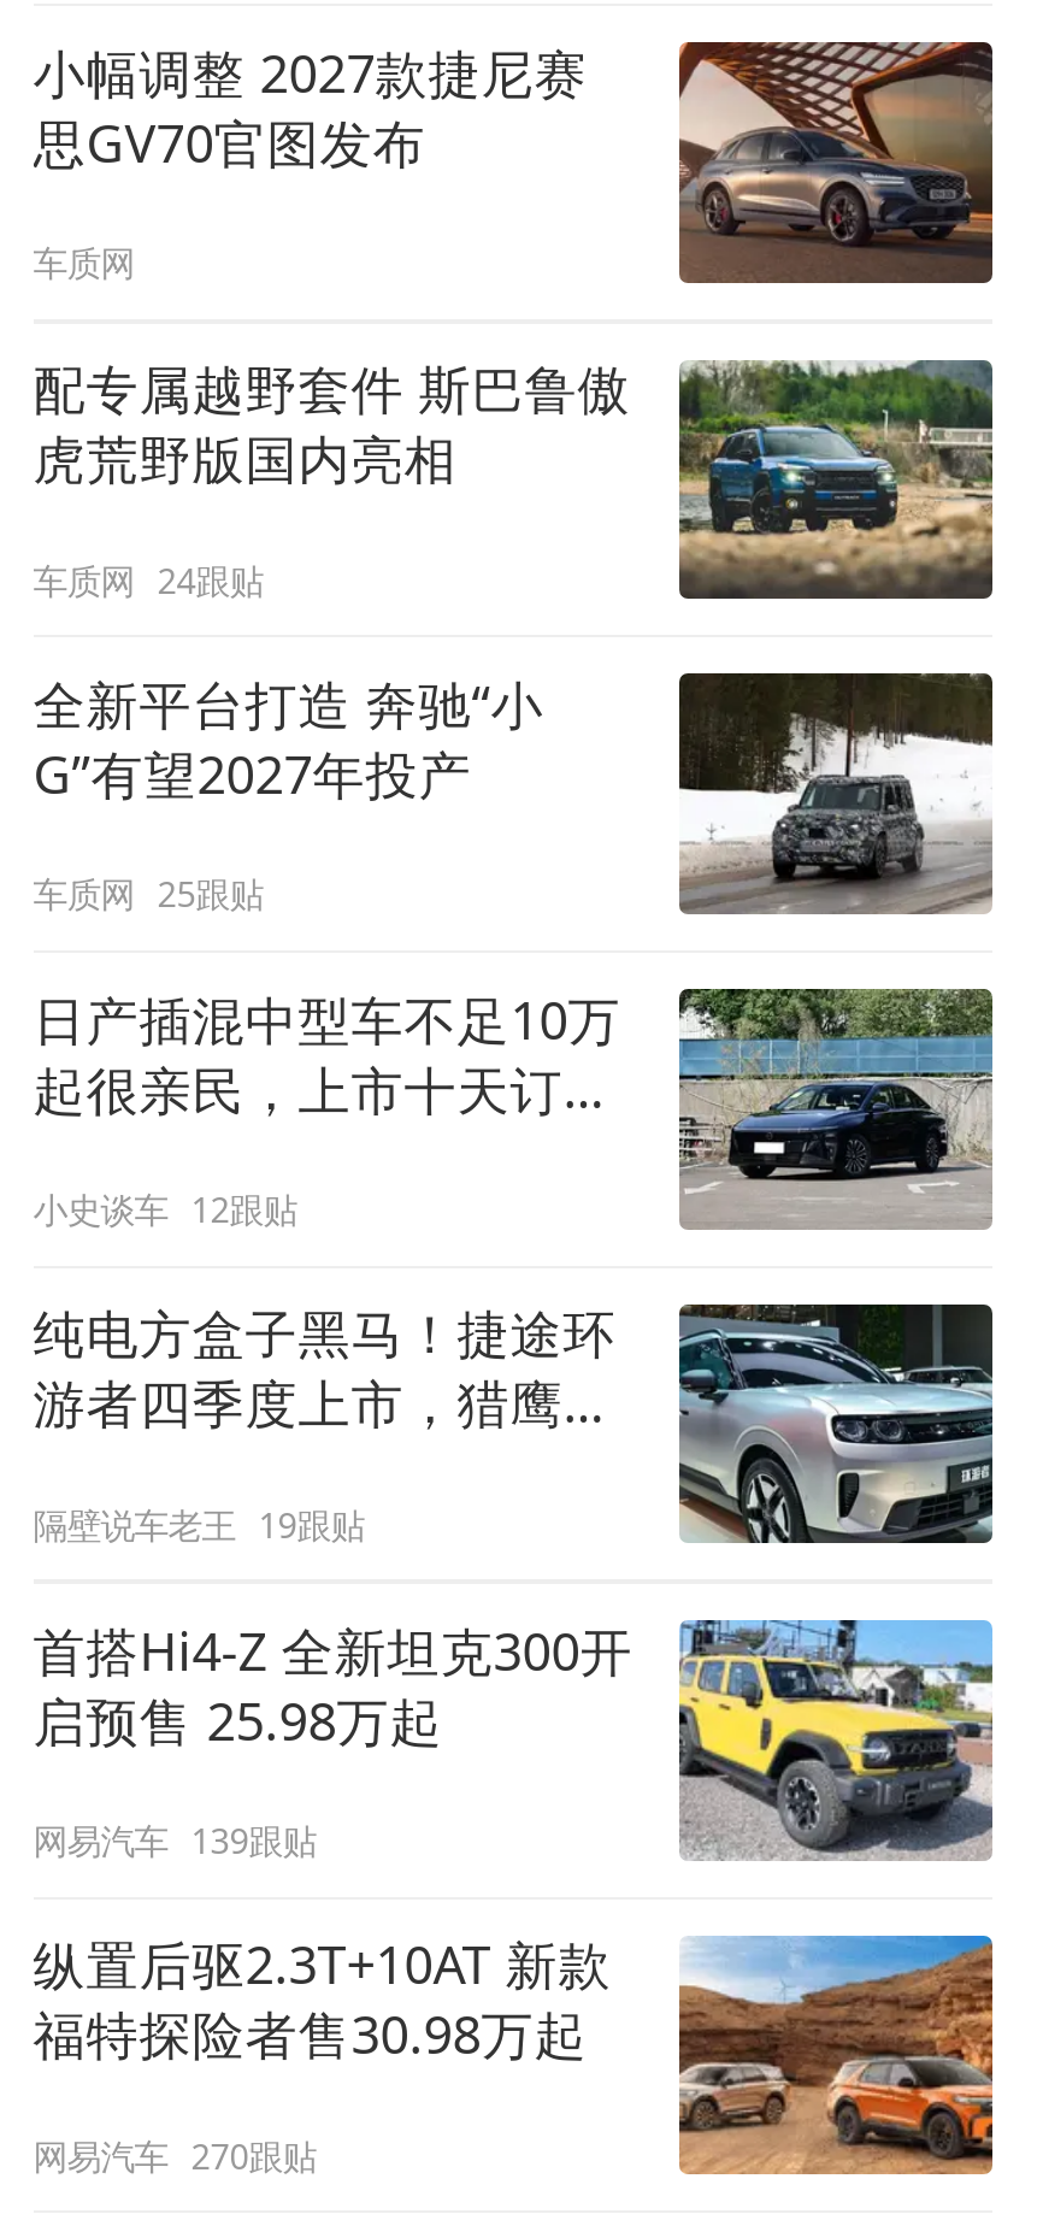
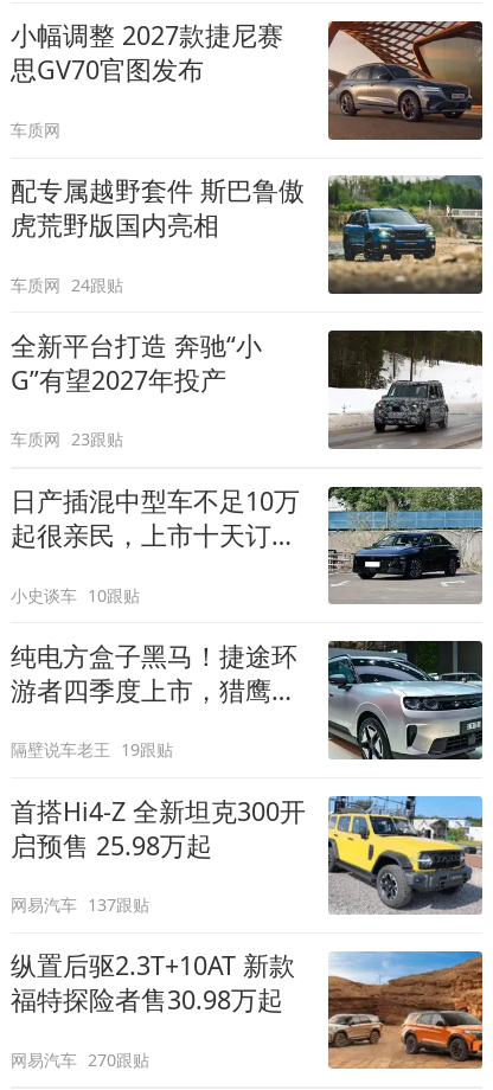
- 车质网 25跟贴
+ 车质网 23跟贴

- 小史谈车 12跟贴
+ 小史谈车 10跟贴

- 网易汽车 139跟贴
+ 网易汽车 137跟贴
